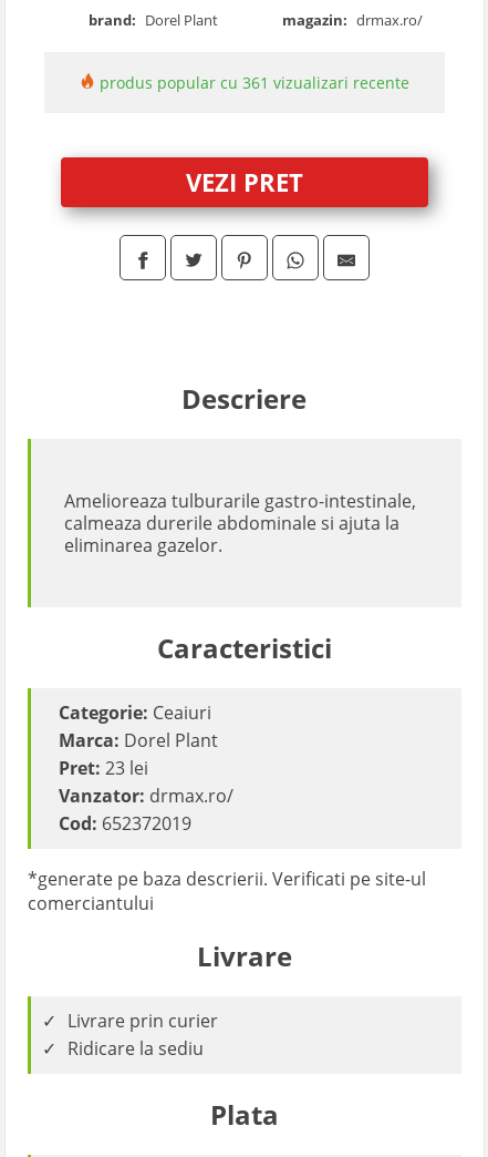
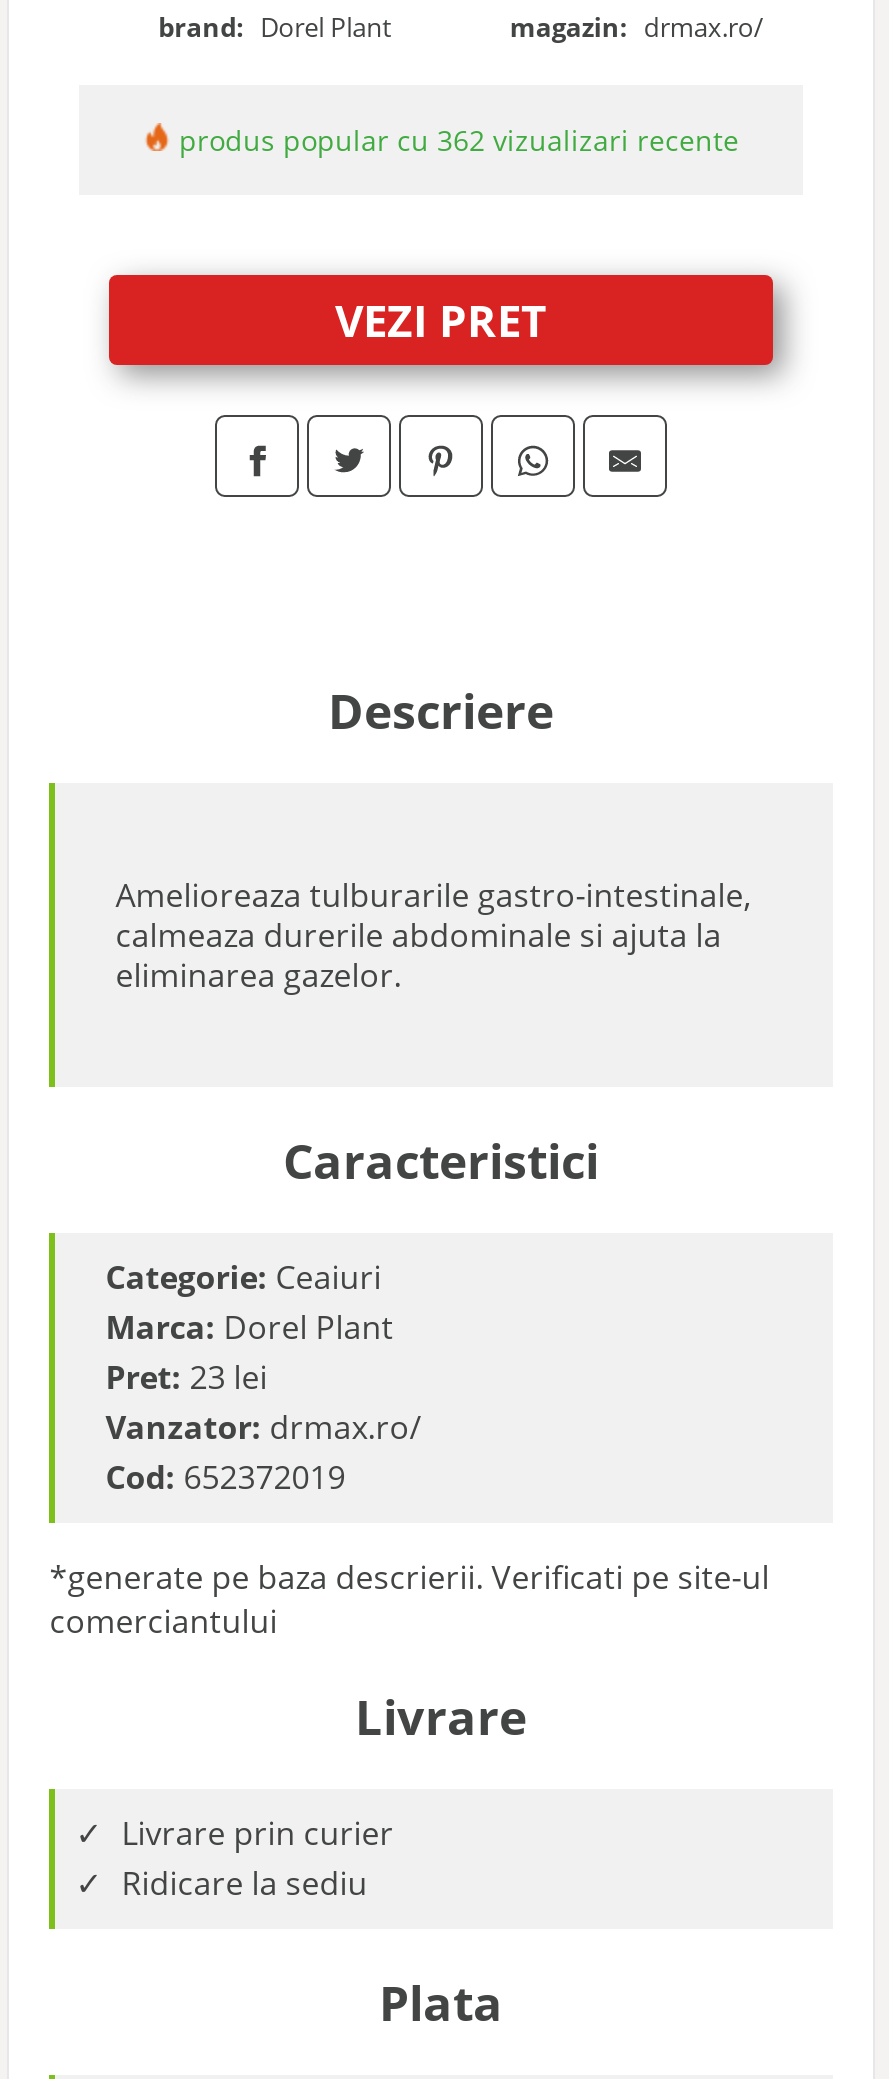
- produs popular cu 361 vizualizari recente
+ produs popular cu 362 vizualizari recente
